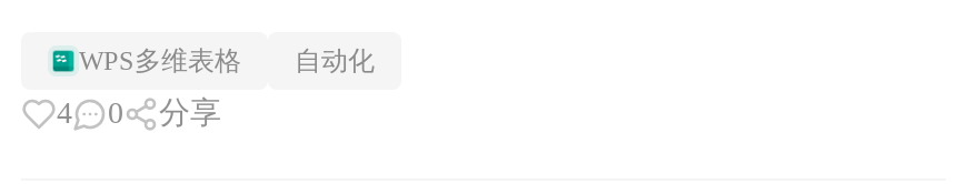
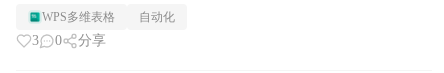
- 4 0 分享
+ 3 0 分享
